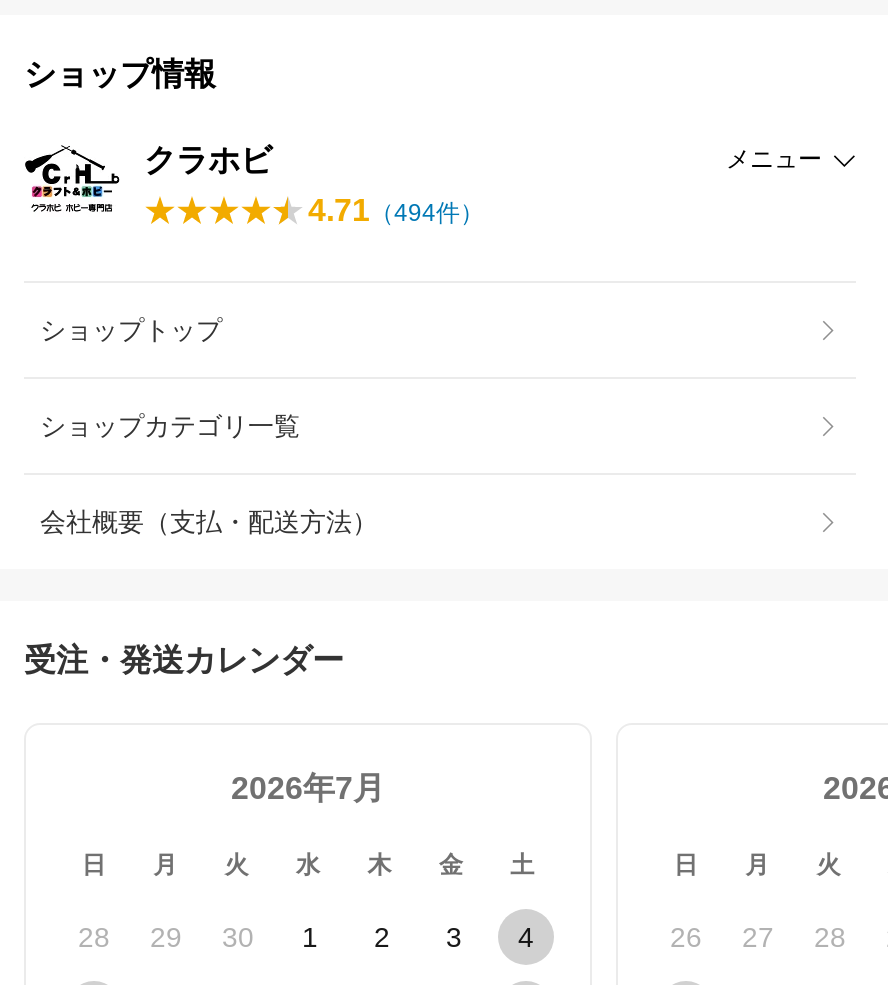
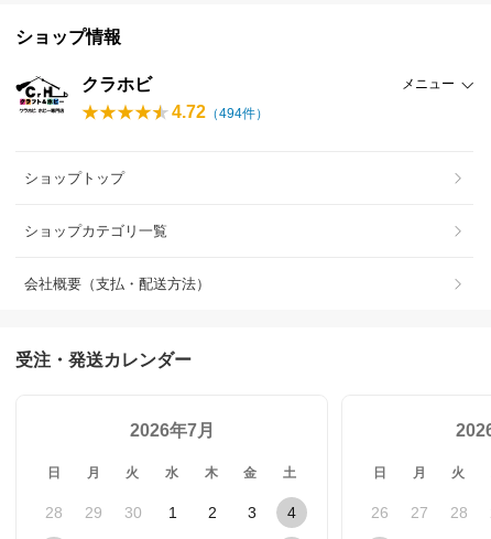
- 4.71（494件）
+ 4.72（494件）
